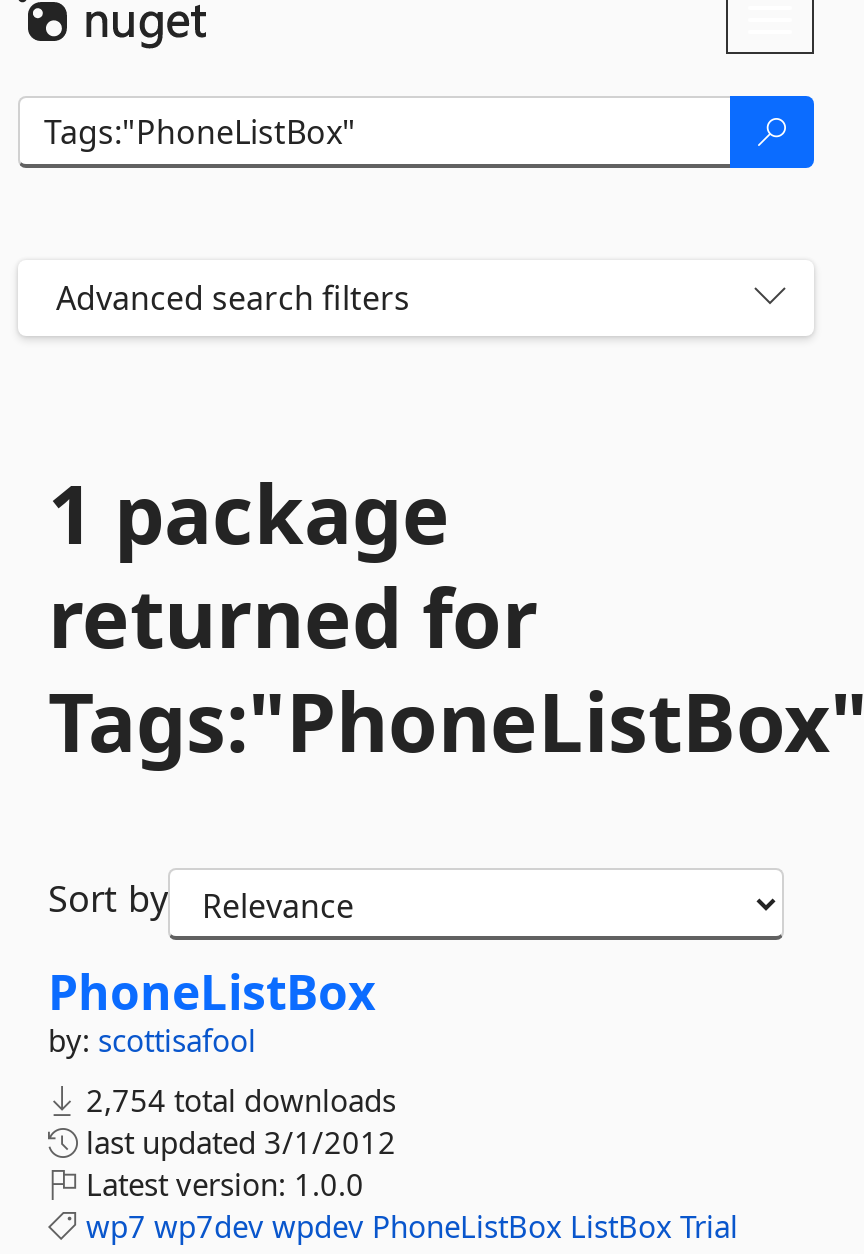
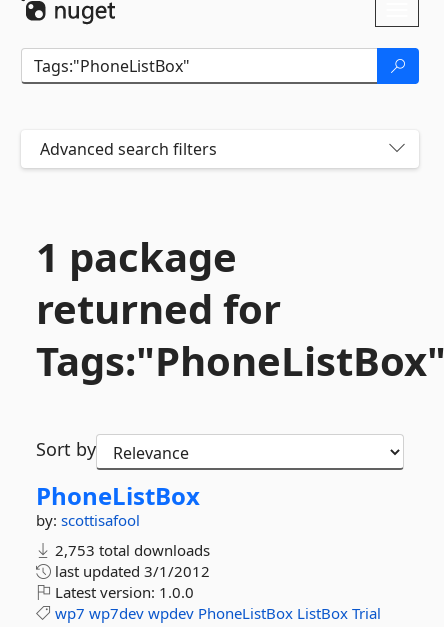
- 2,754 total downloads
+ 2,753 total downloads
